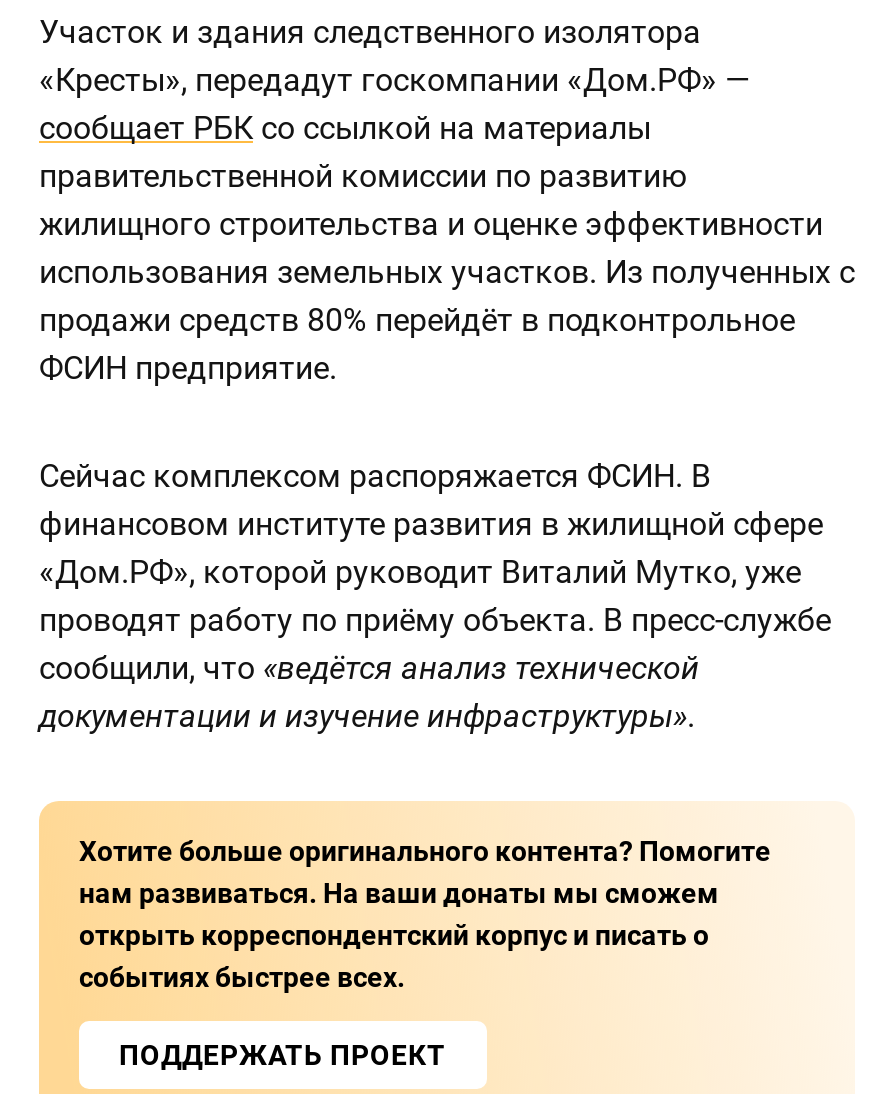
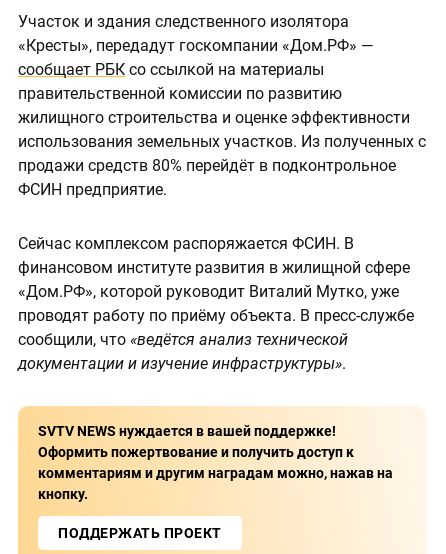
- Хотите больше оригинального контента? Помогите
- нам развиваться. На ваши донаты мы сможем
- открыть корреспондентский корпус и писать о
- событиях быстрее всех.
+ SVTV NEWS нуждается в вашей поддержке!
+ Оформить пожертвование и получить доступ к
+ комментариям и другим наградам можно, нажав на
+ кнопку.
